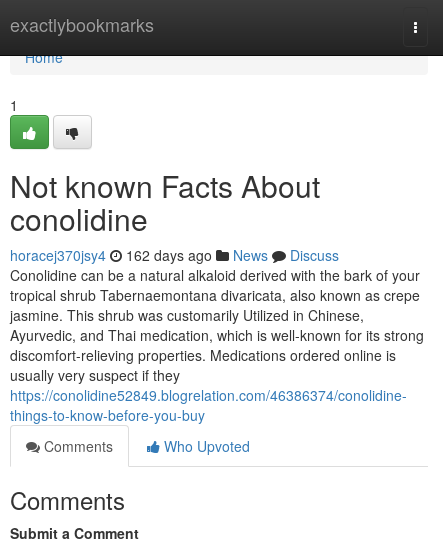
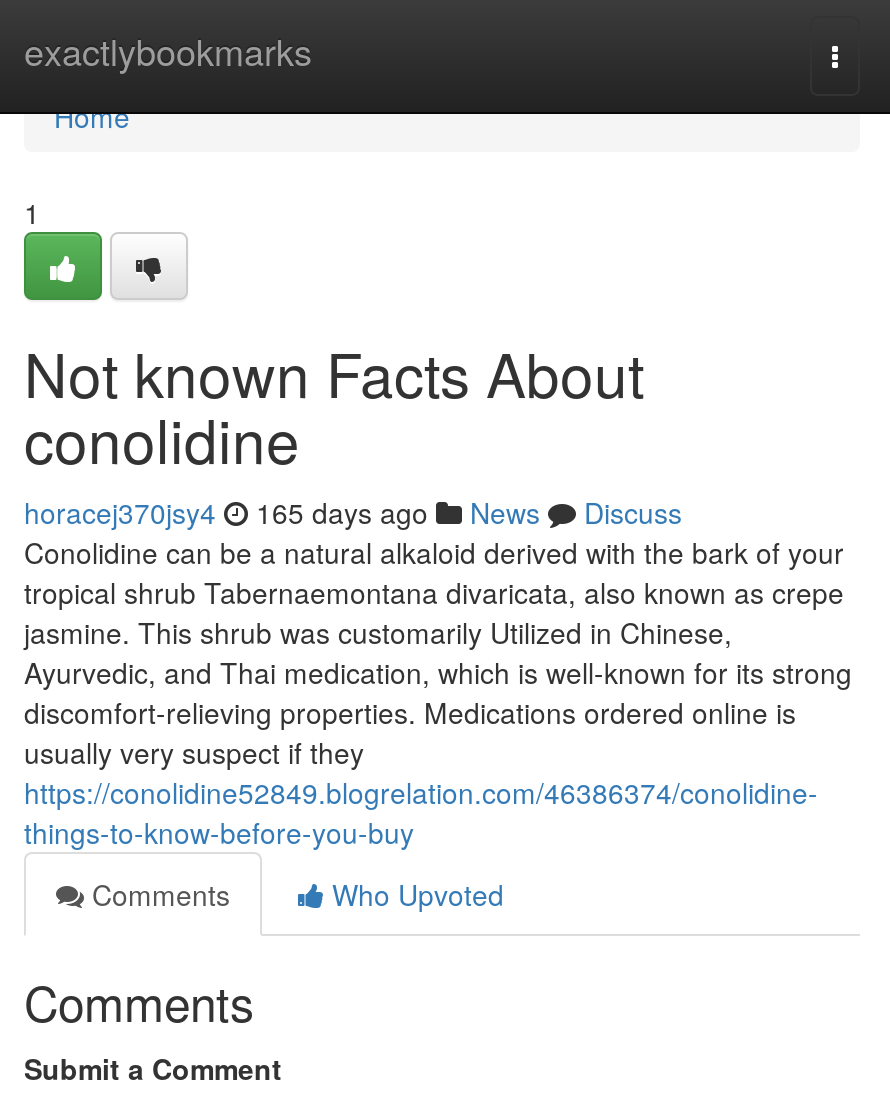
- horacej370jsy4 162 days ago News Discuss
+ horacej370jsy4 165 days ago News Discuss
